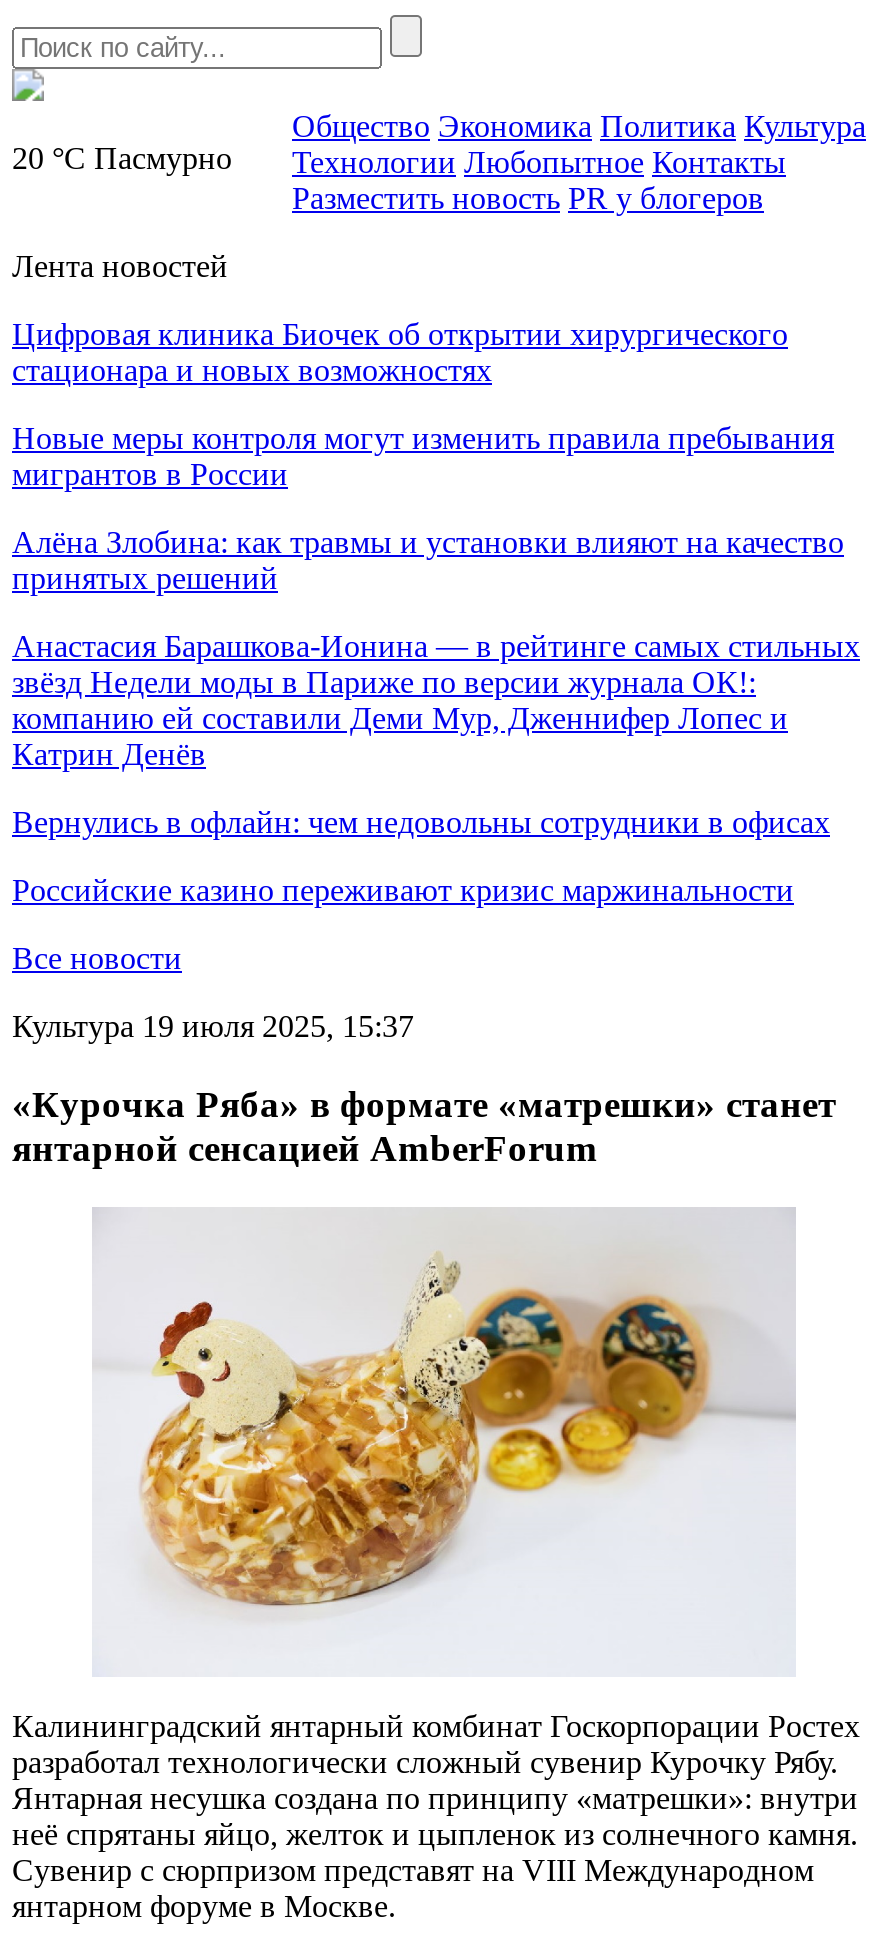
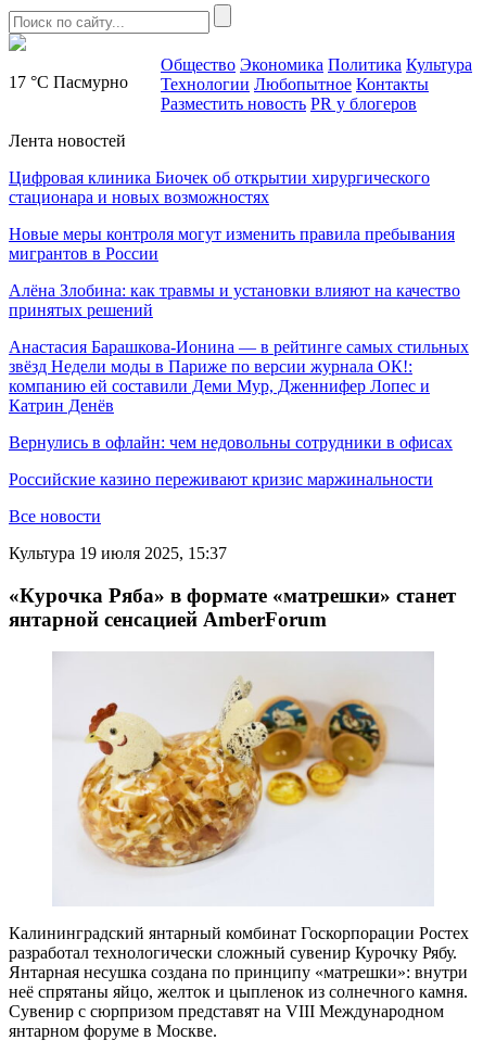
- 20 °C Пасмурно Технологии Любопытное Контакты
+ 17 °C Пасмурно Технологии Любопытное Контакты
